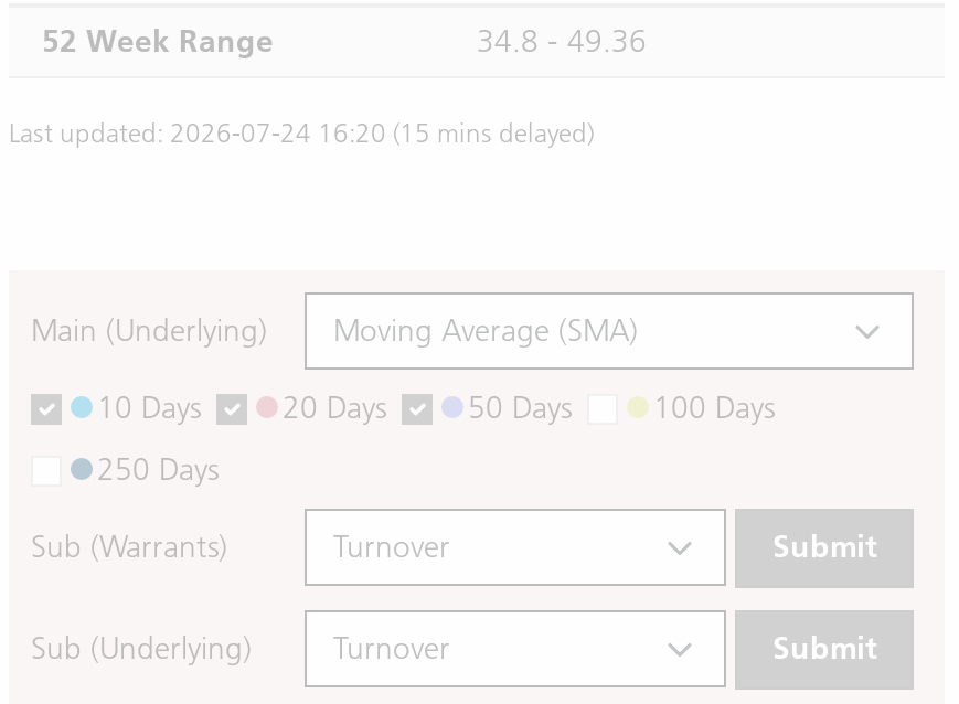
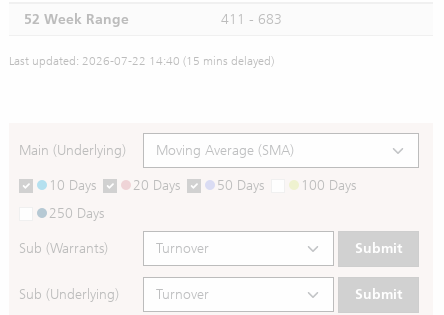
- 34.8 - 49.36
+ 411 - 683

- Last updated: 2026-07-24 16:20 (15 mins delayed)
+ Last updated: 2026-07-22 14:40 (15 mins delayed)
